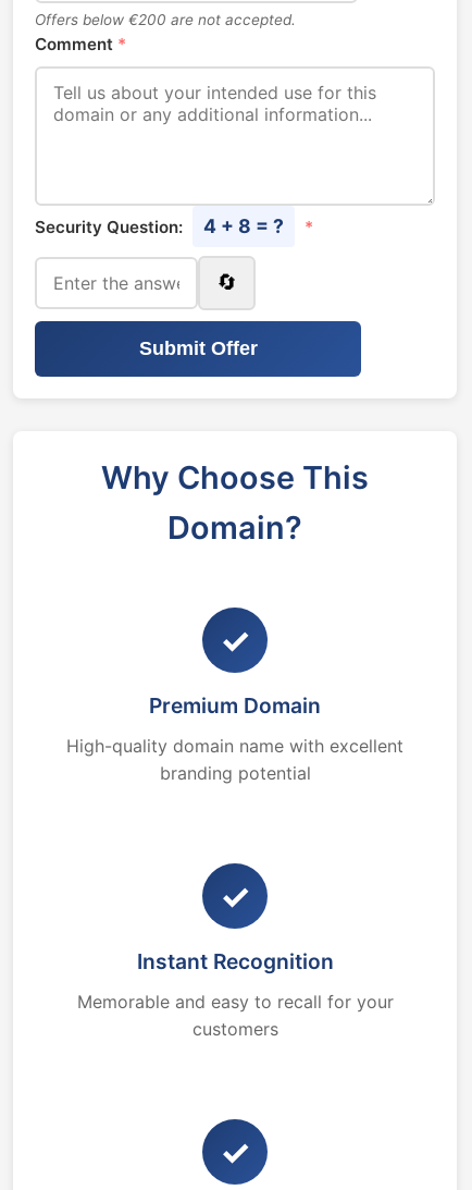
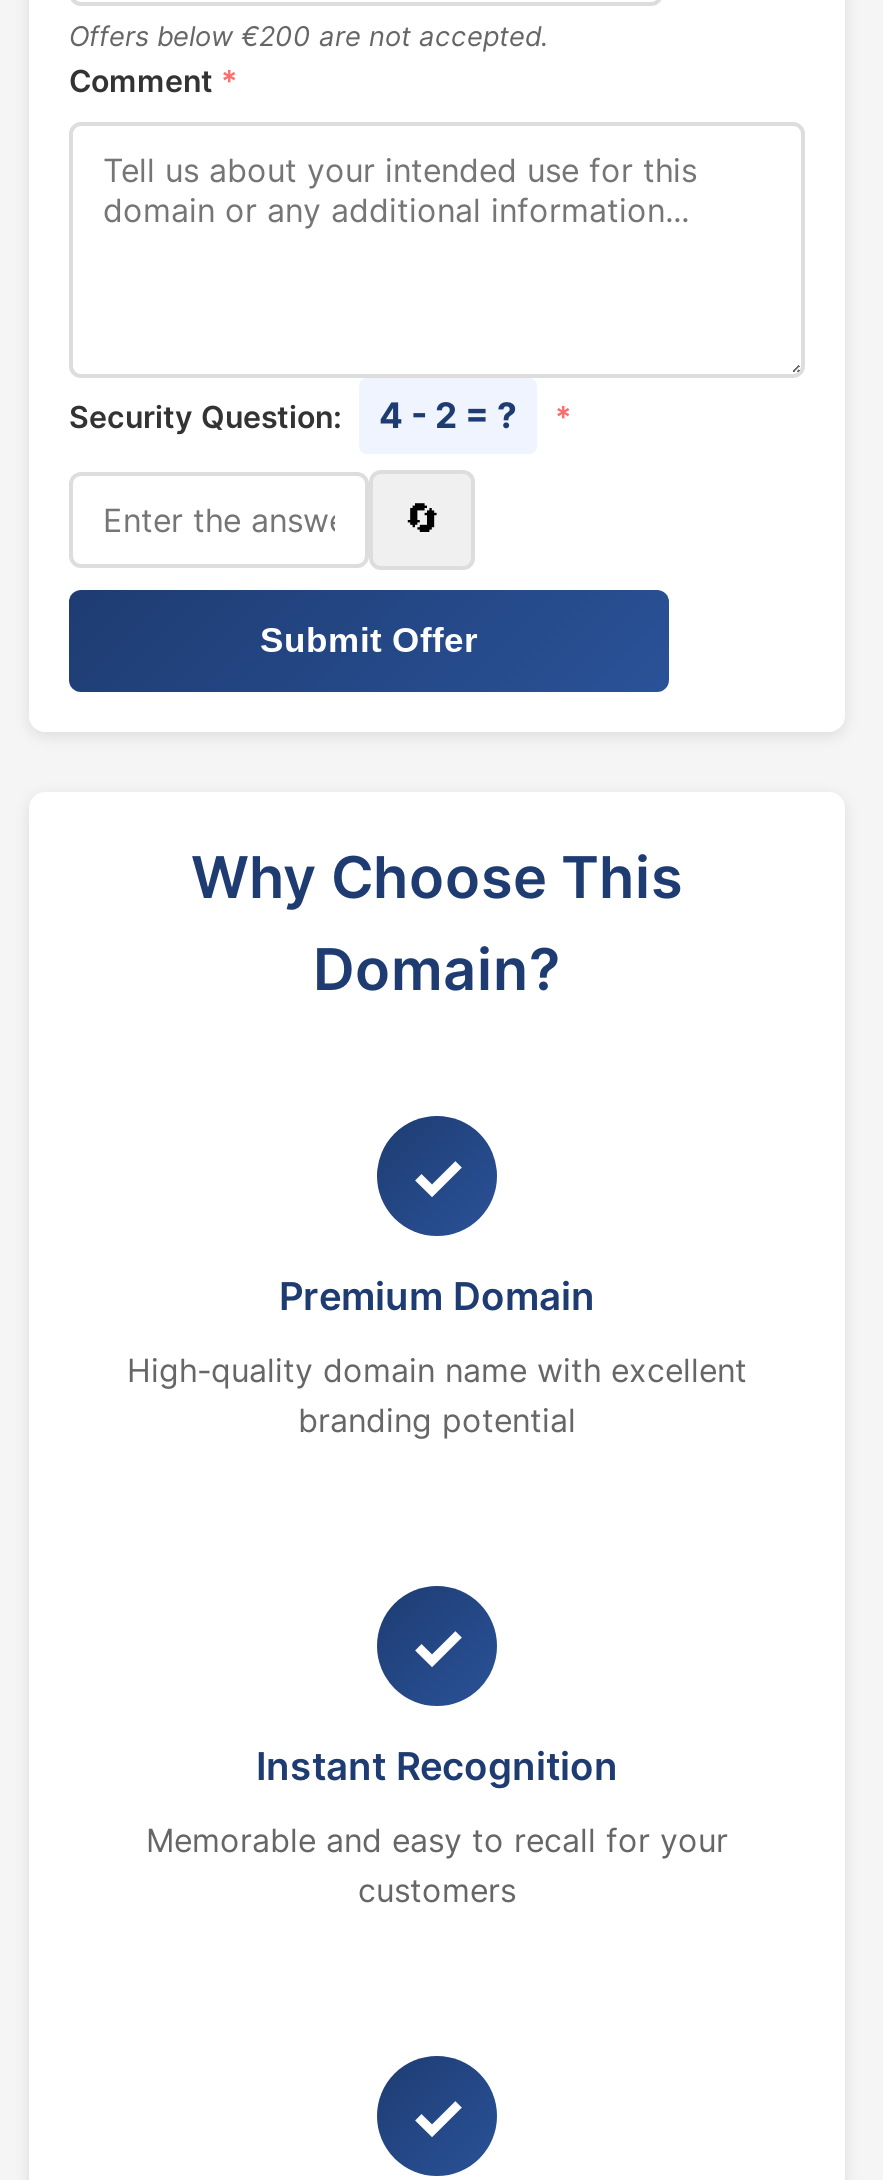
- 4 + 8 = ?
+ 4 - 2 = ?
